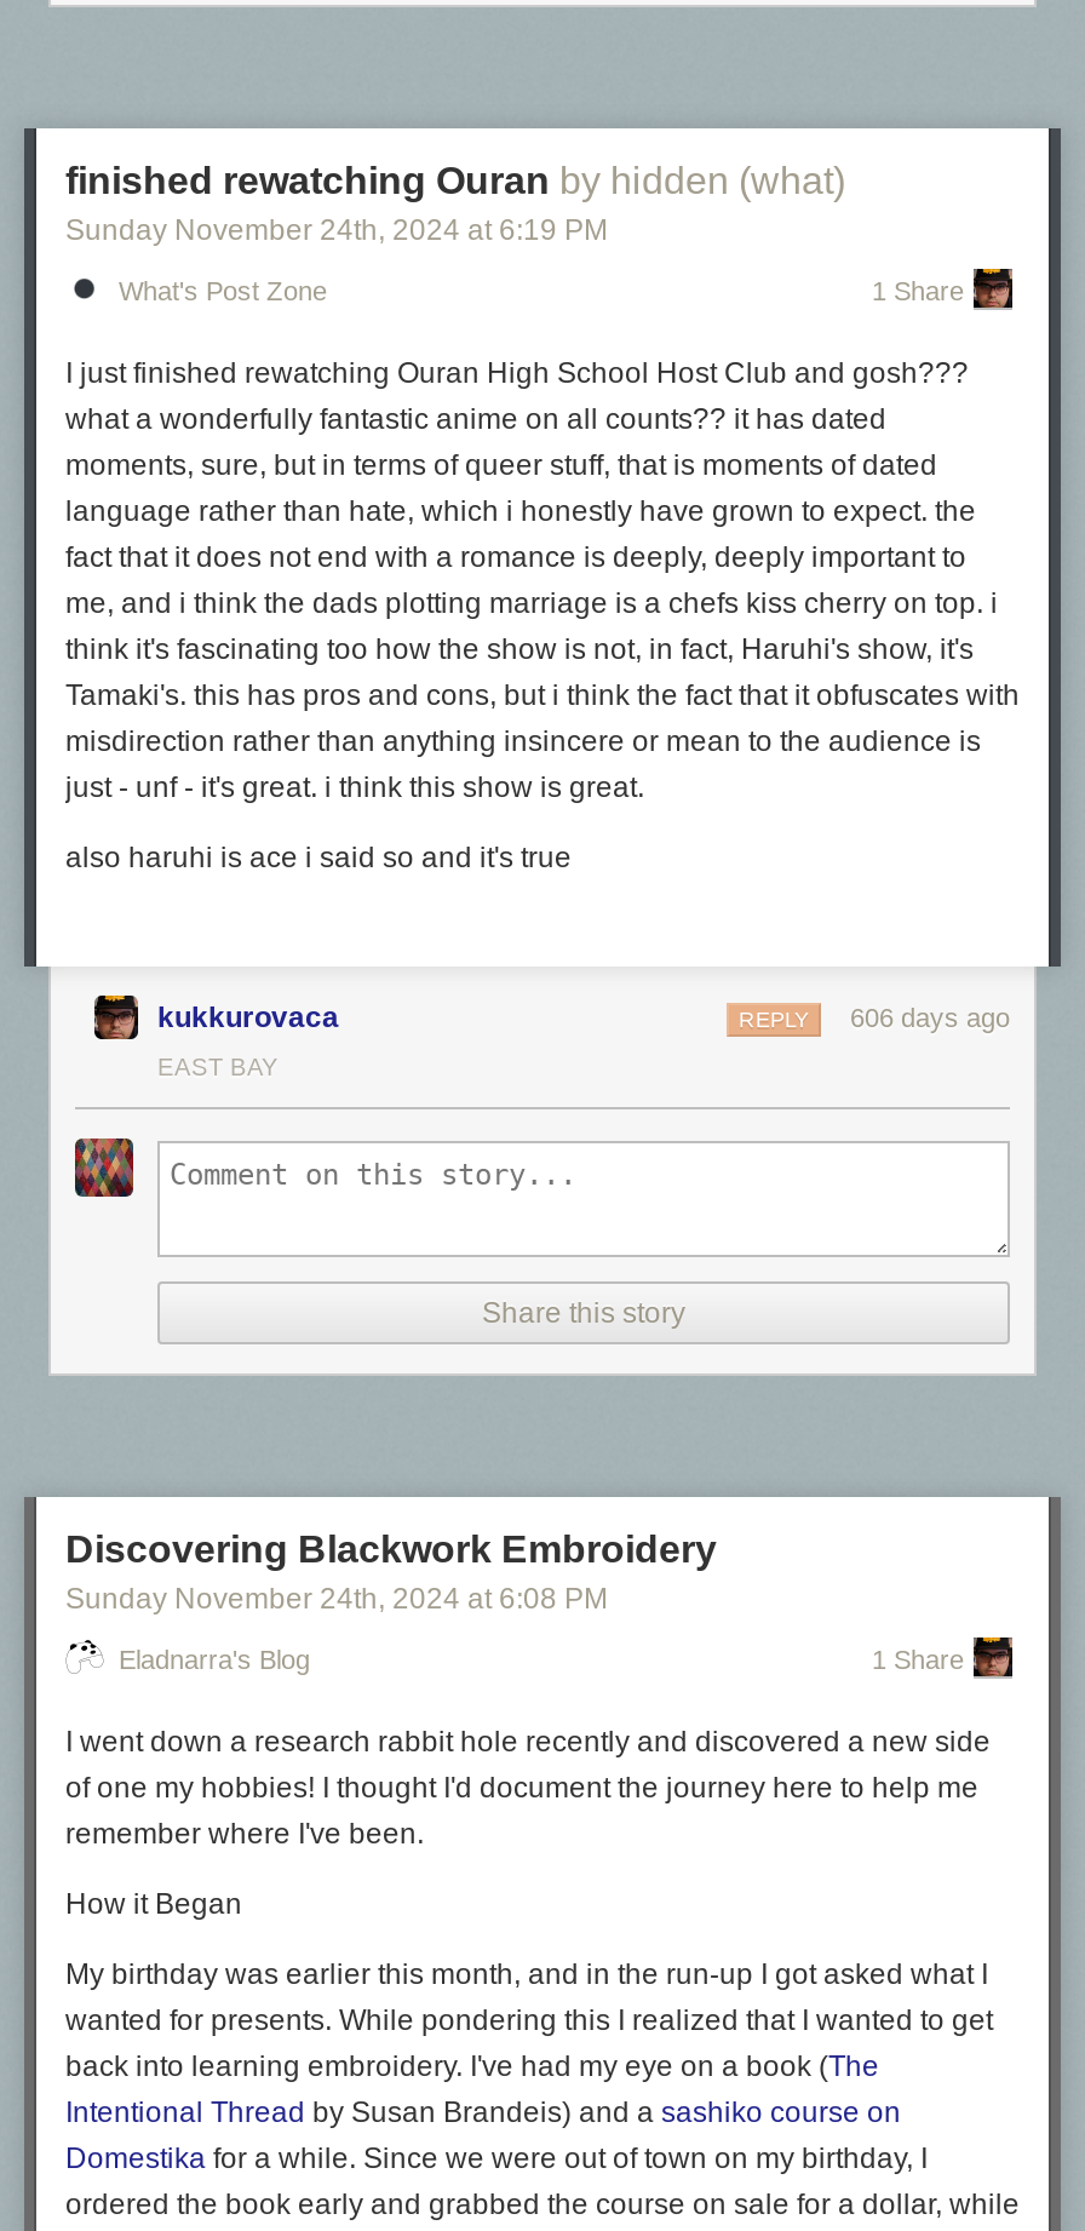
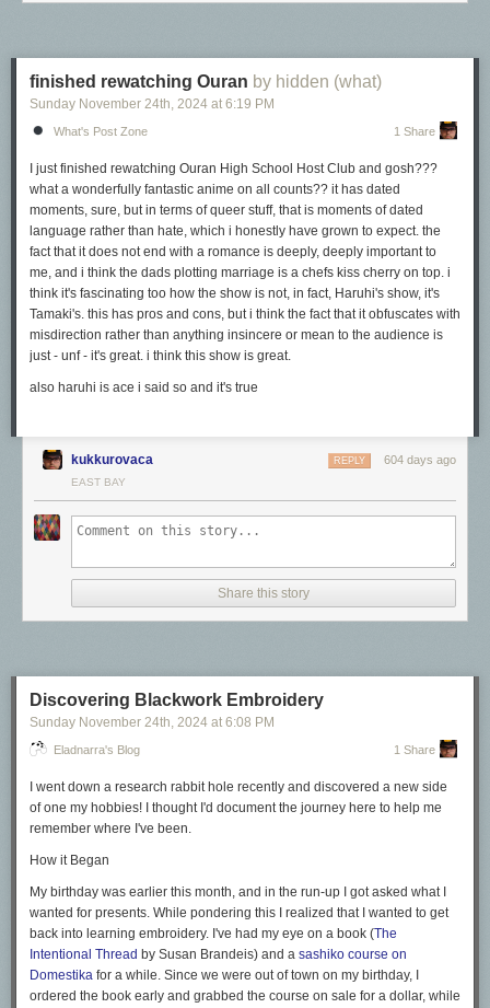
- REPLY 606 days ago
+ REPLY 604 days ago
